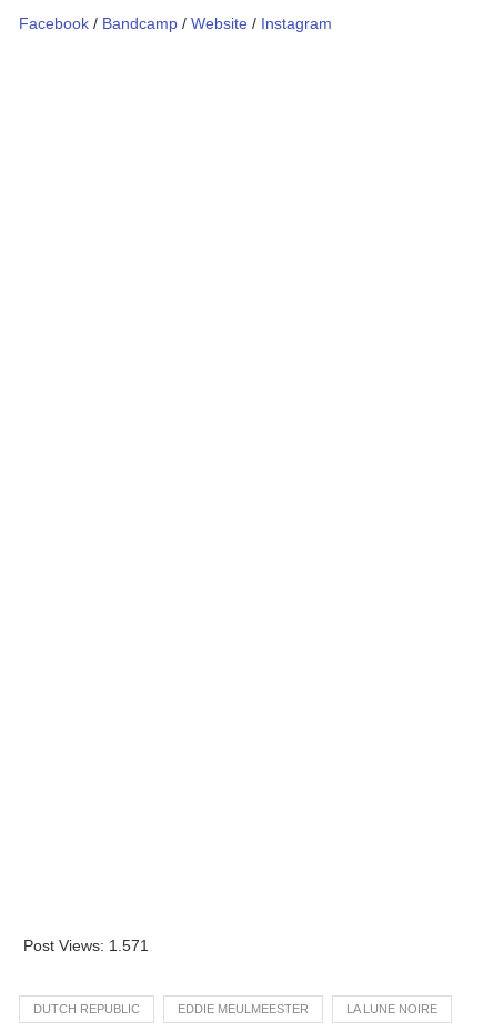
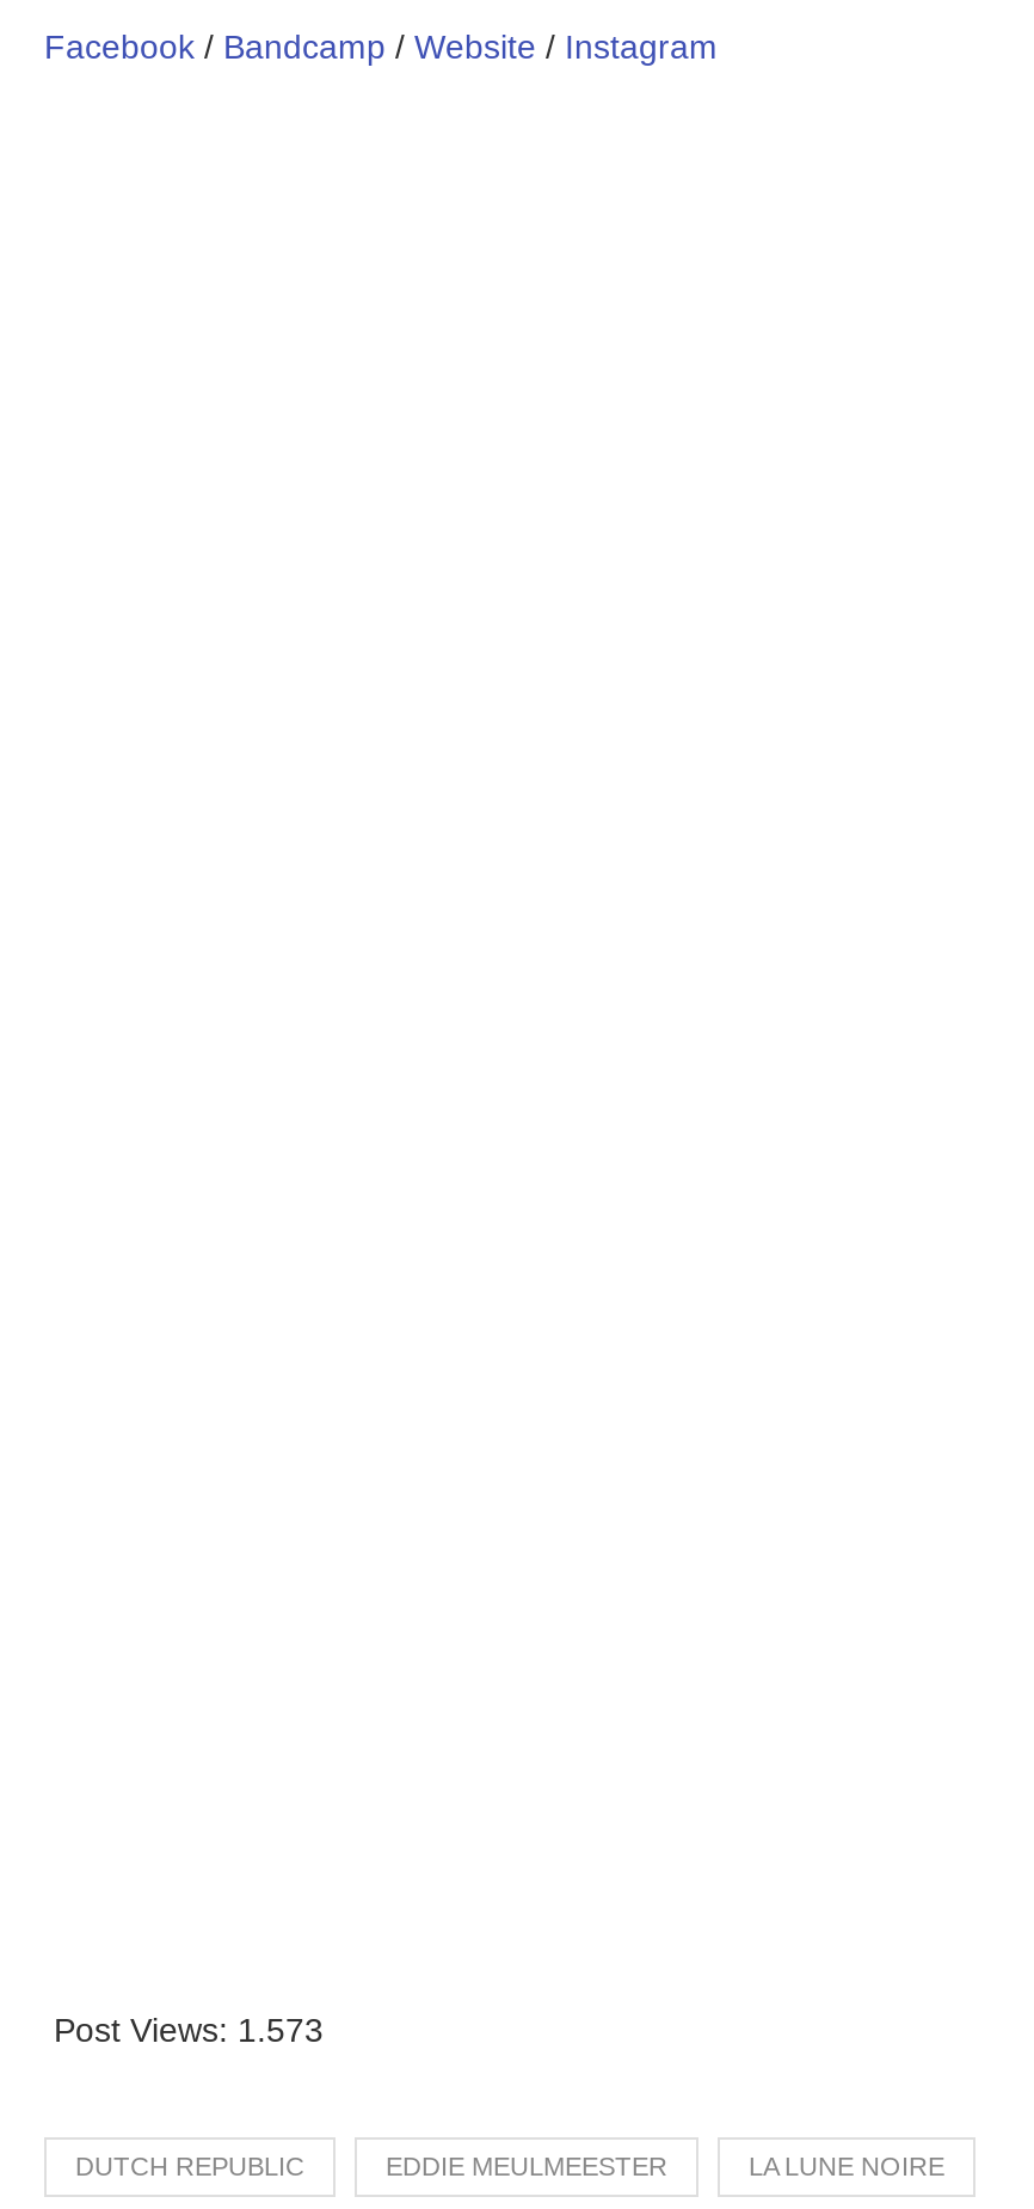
- Post Views: 1.571
+ Post Views: 1.573
